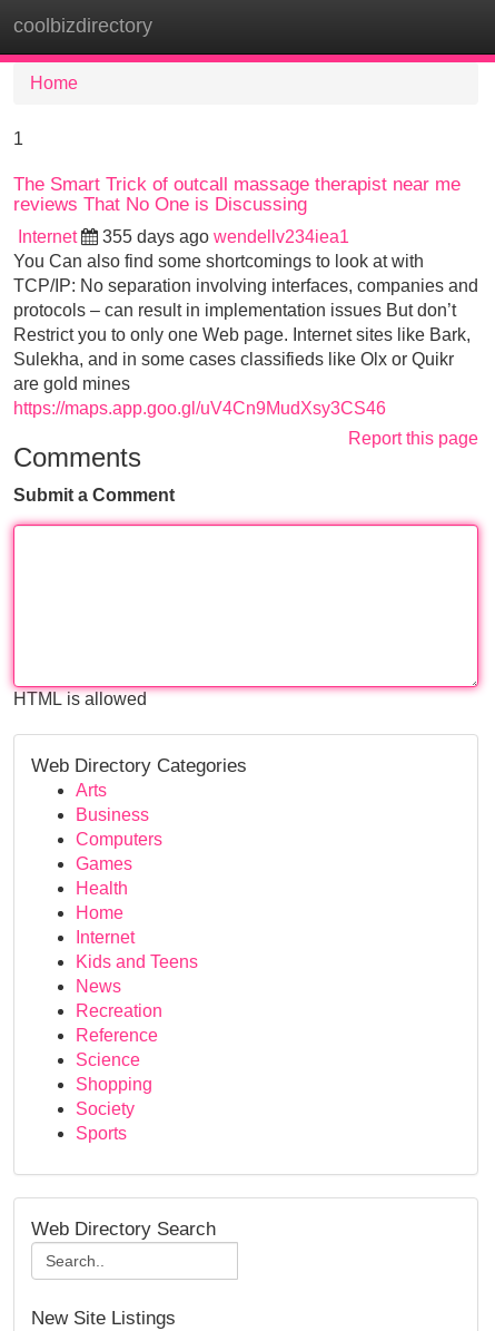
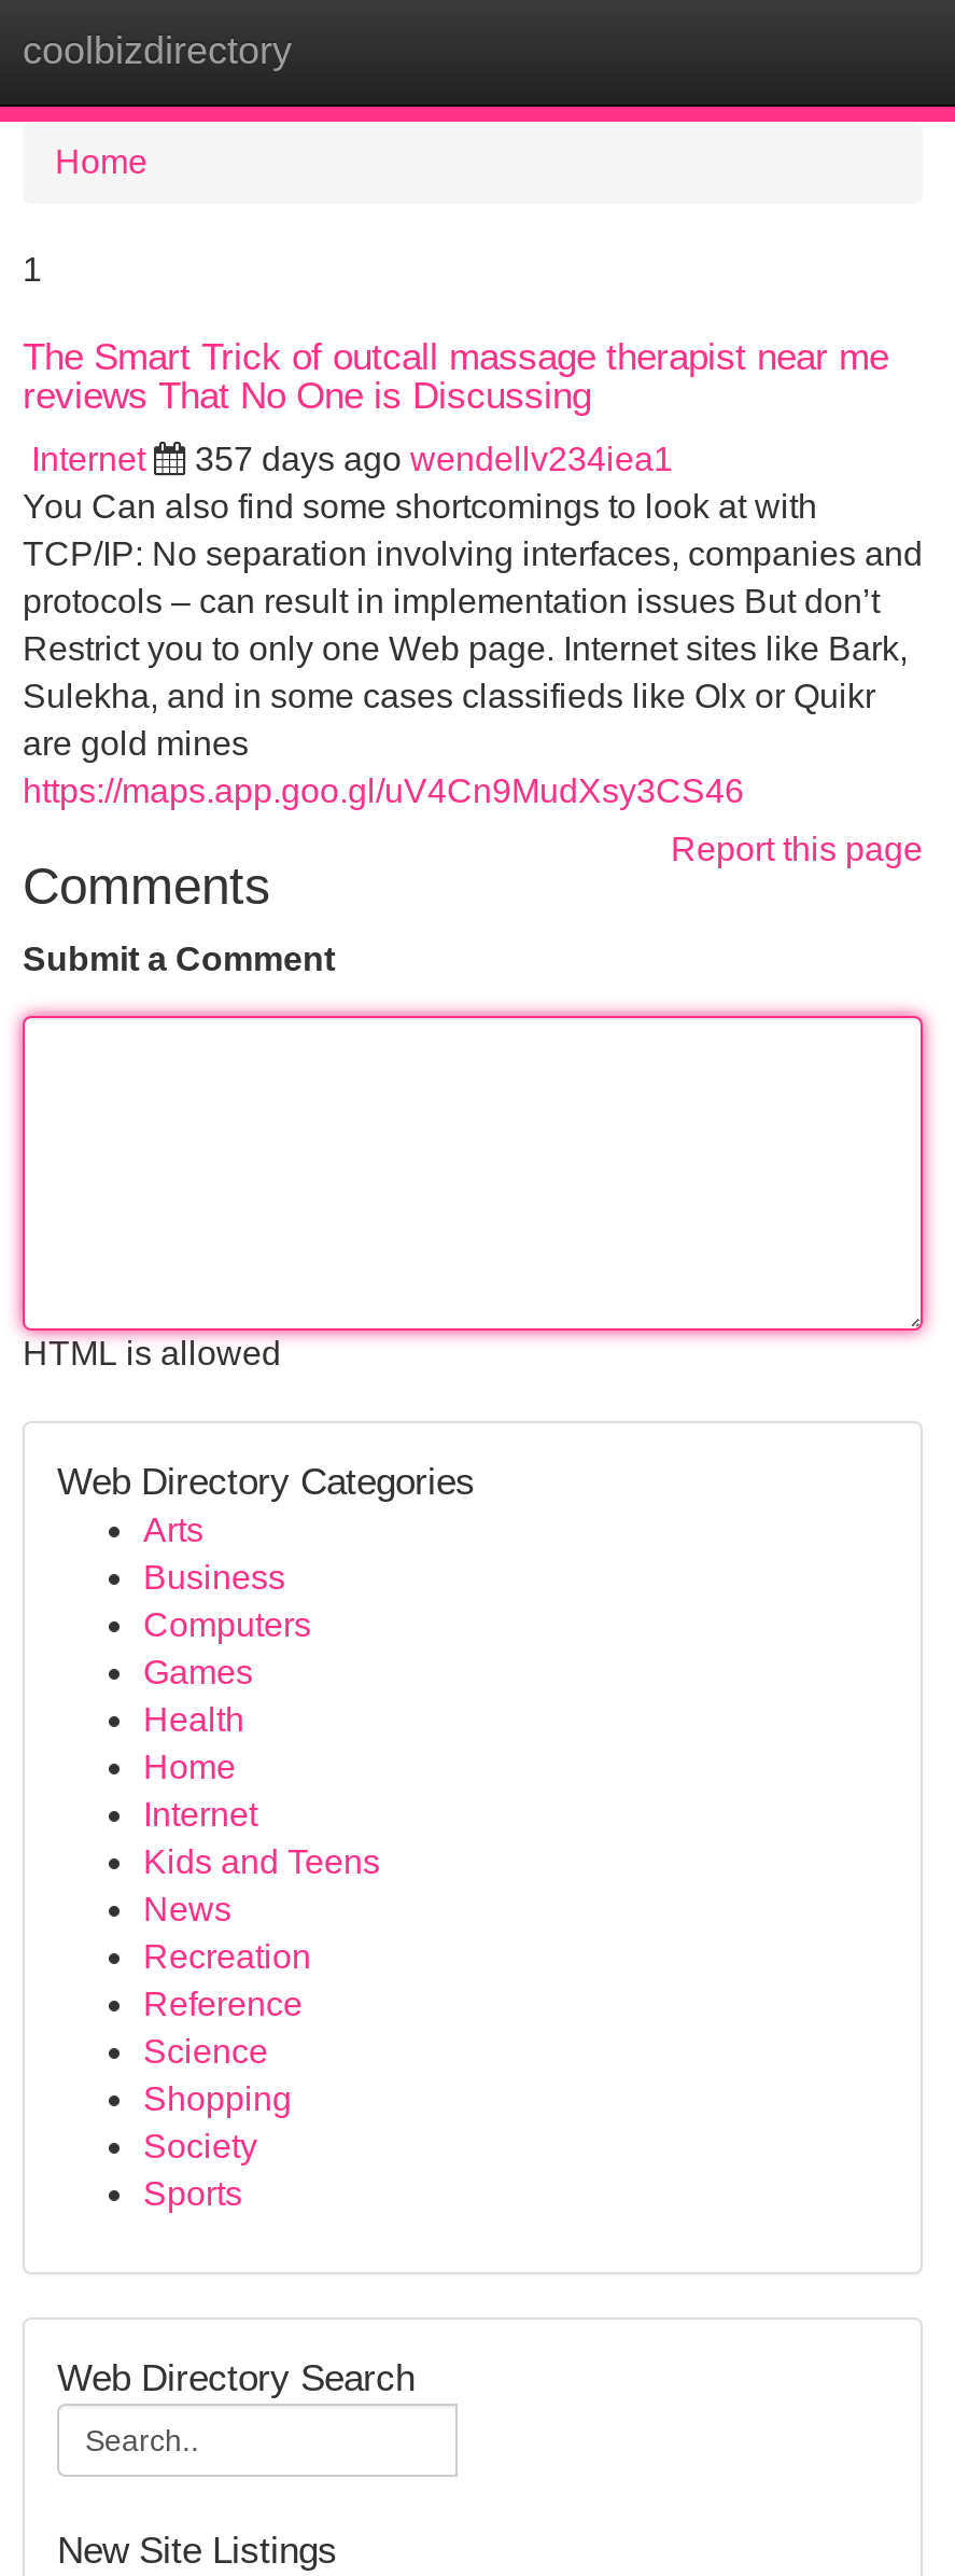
- 355 days ago wendellv234iea1
+ 357 days ago wendellv234iea1
